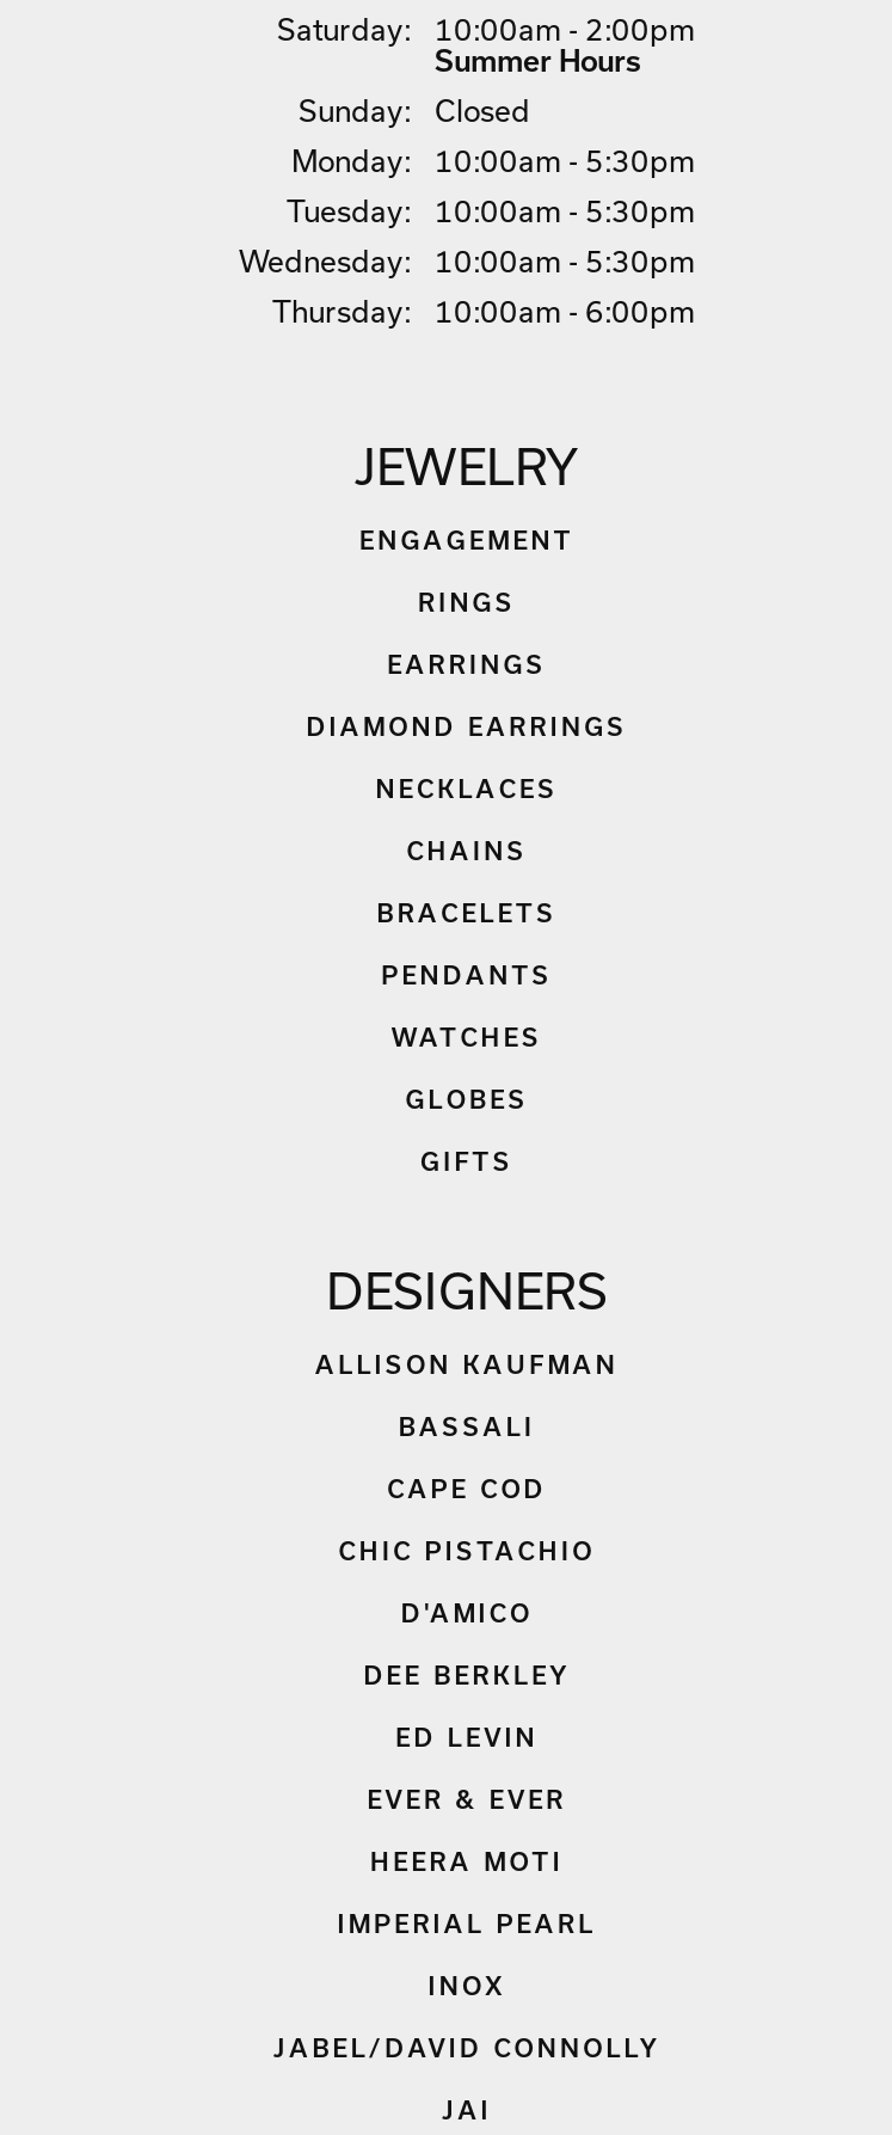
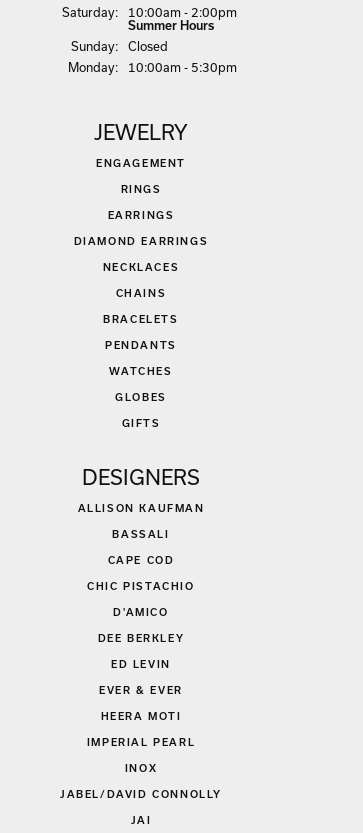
- Tuesday:
- 10:00am - 5:30pm
- Wednesday:
- 10:00am - 5:30pm
- Thu rsday:
- 10:00am - 6:00pm
